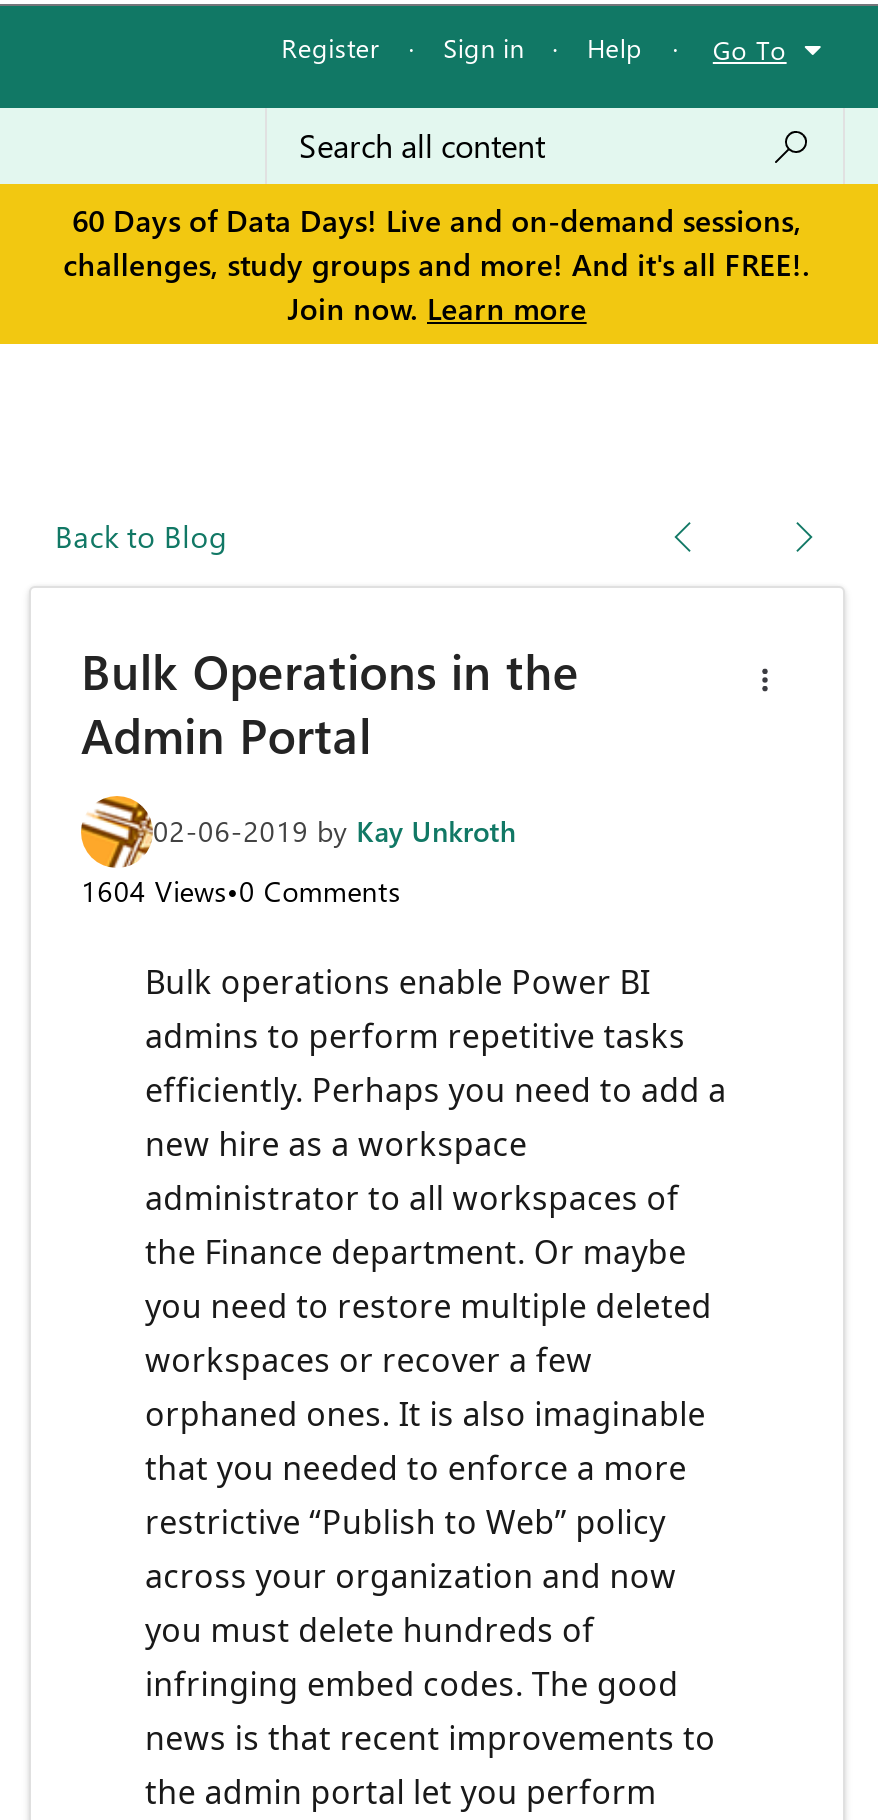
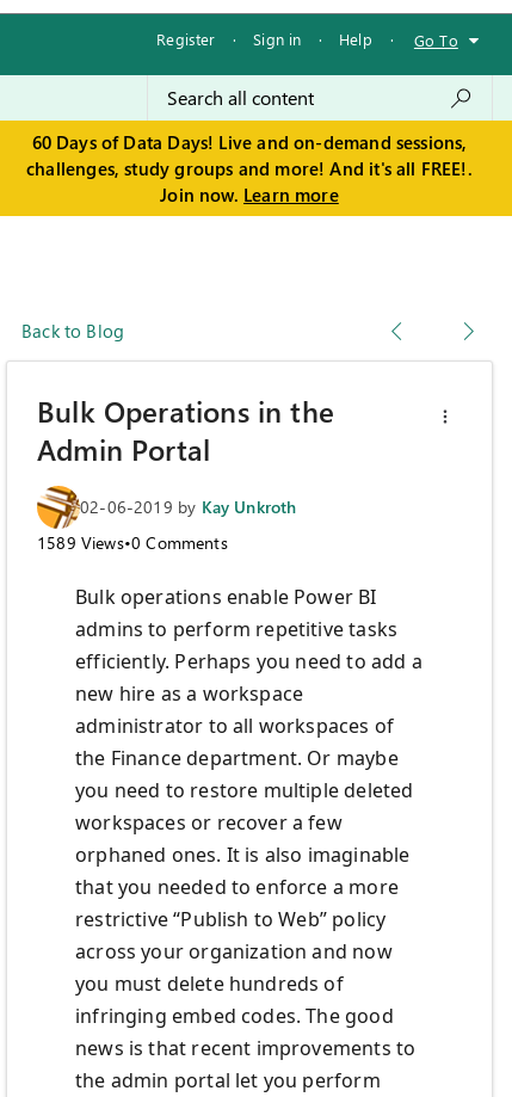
- 1604 Views•0 Comments
+ 1589 Views•0 Comments
